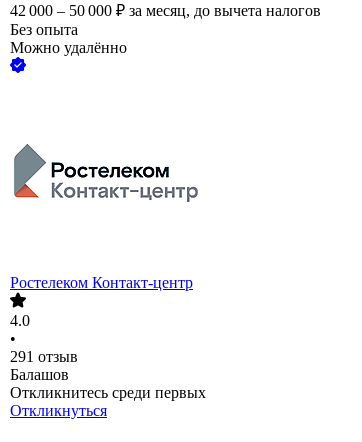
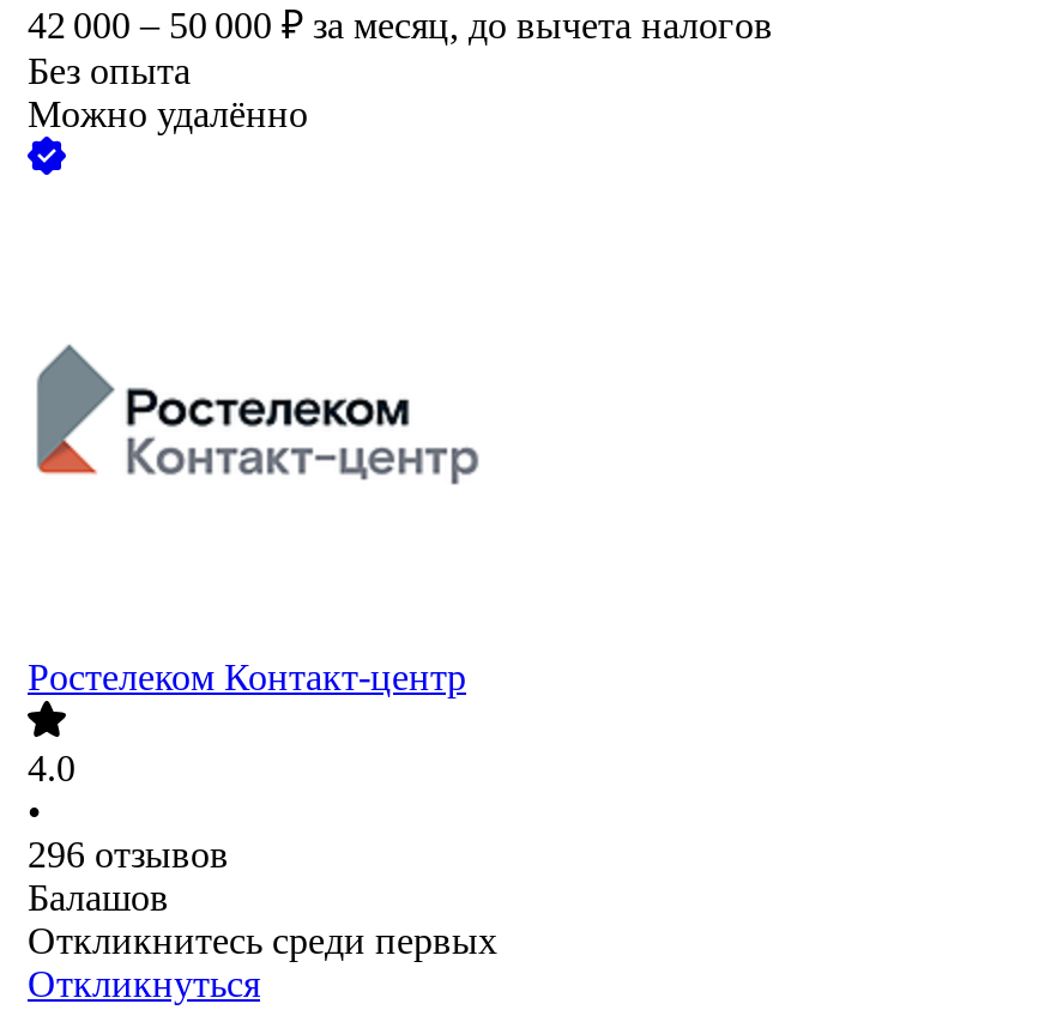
- 291 отзыв
+ 296 отзывов
